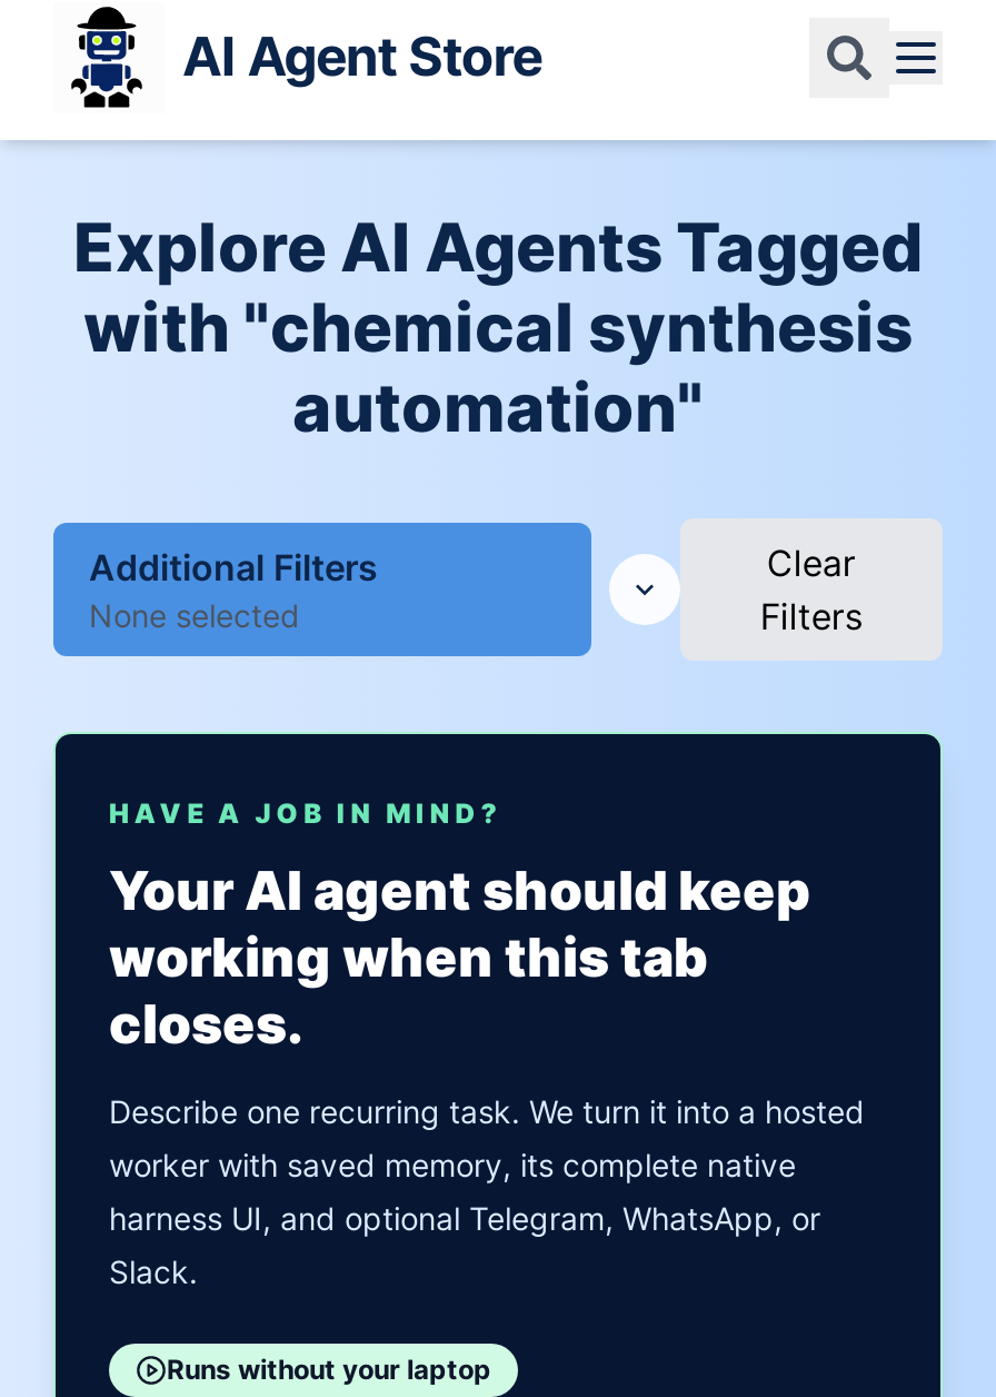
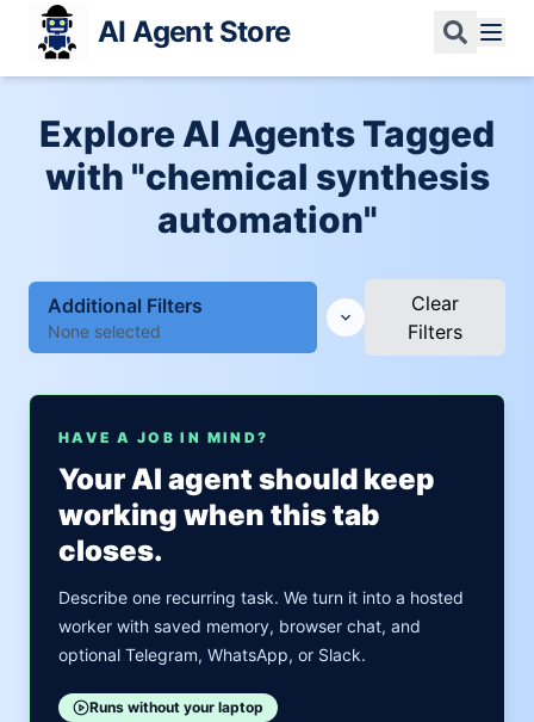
- worker with saved memory, its complete native
- harness UI, and optional Telegram, WhatsApp, or
- Slack.
+ worker with saved memory, browser chat, and
+ optional Telegram, WhatsApp, or Slack.
